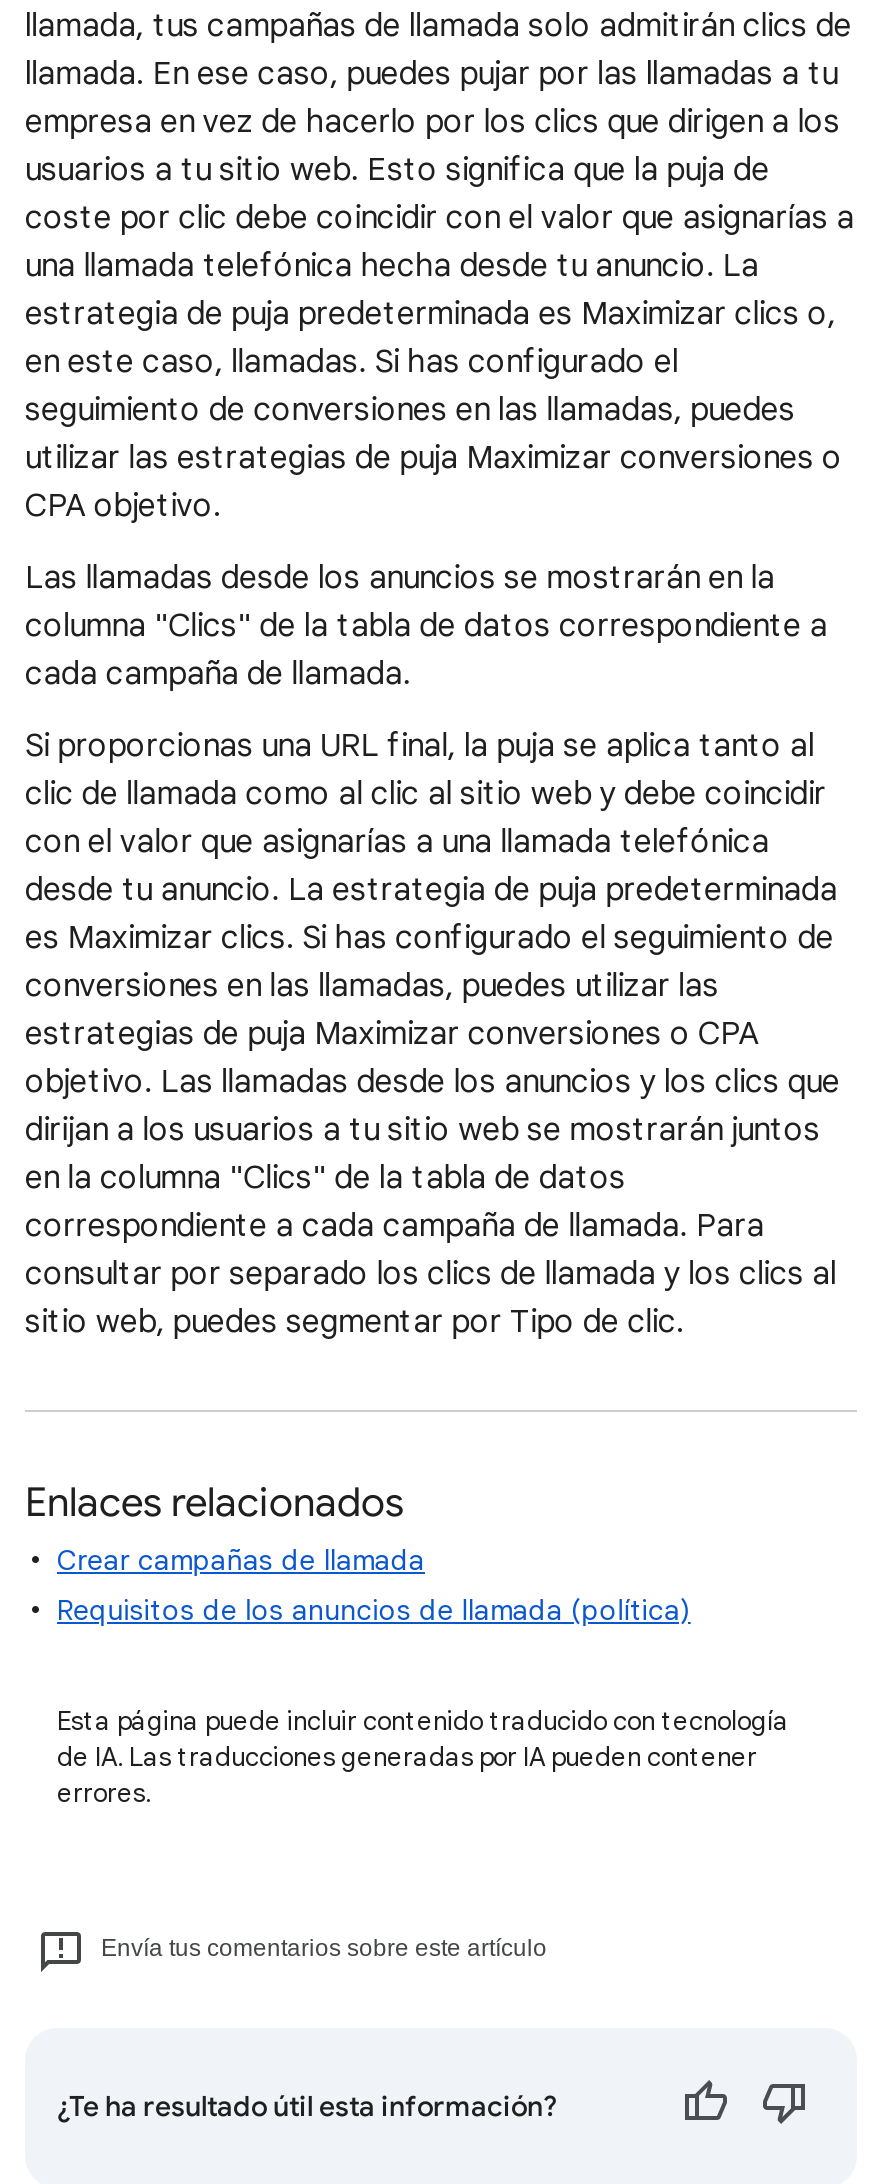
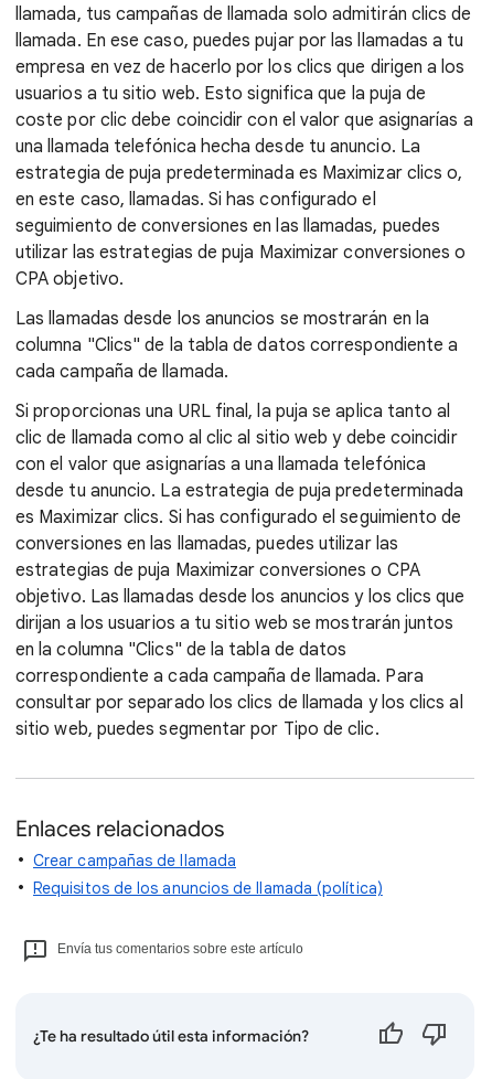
- Esta página puede incluir contenido traducido con tecnología
- de IA. Las traducciones generadas por IA pueden contener
- errores.
